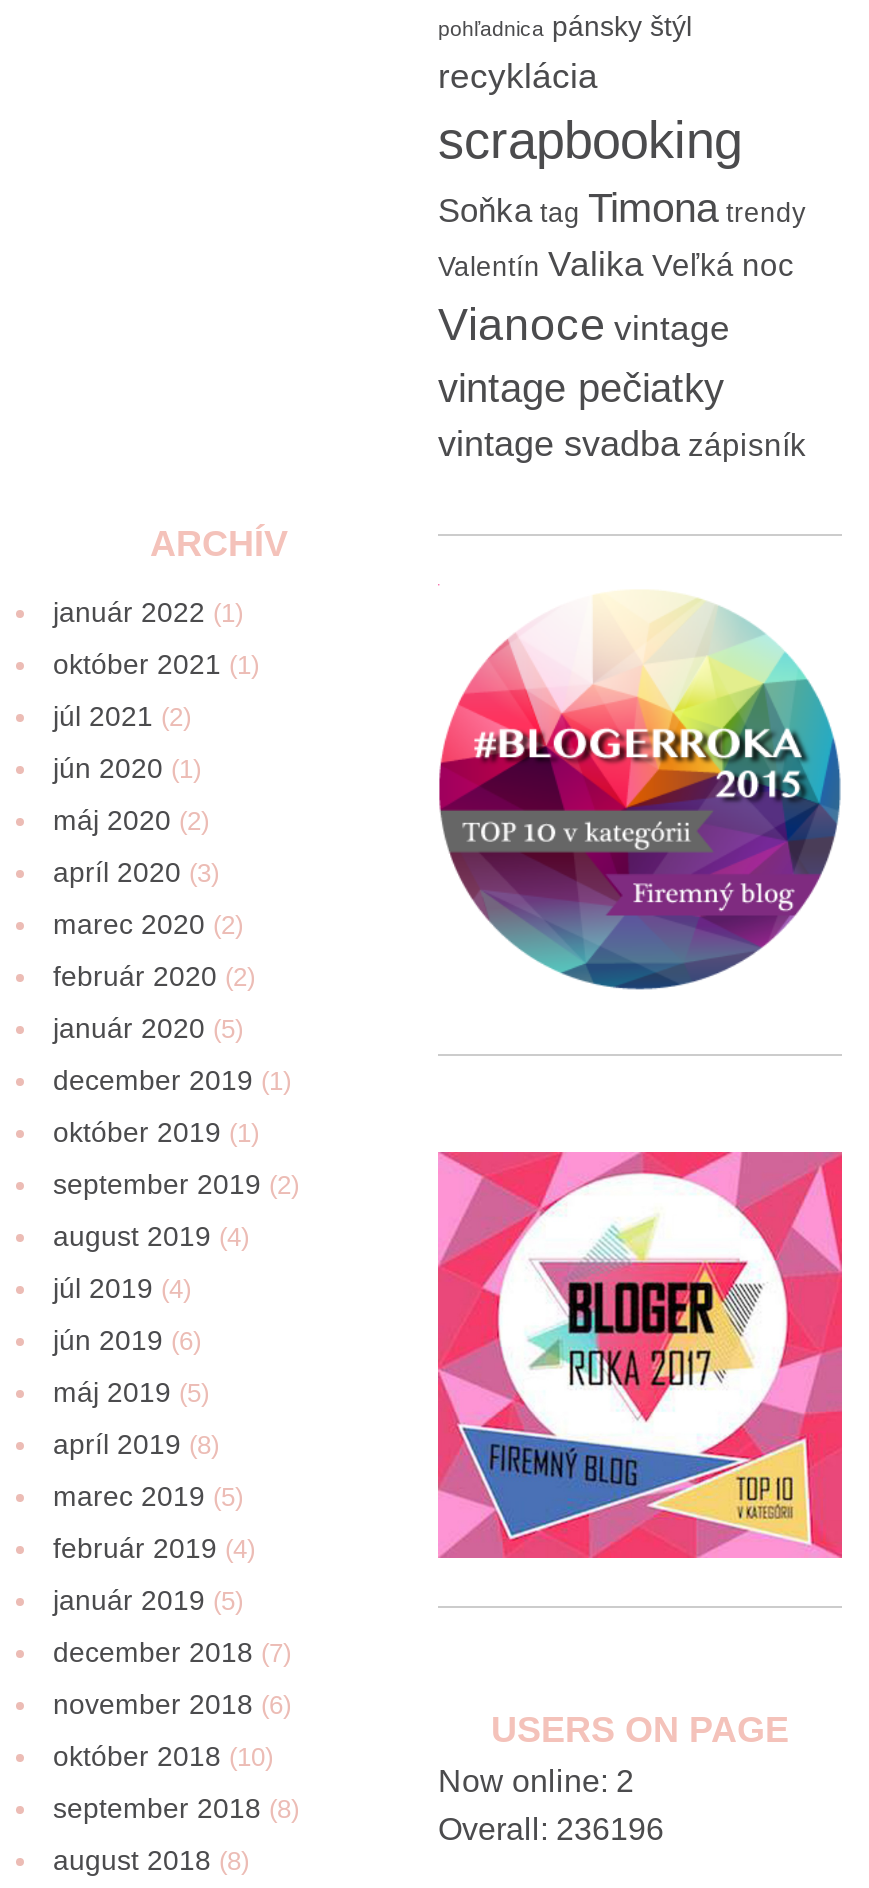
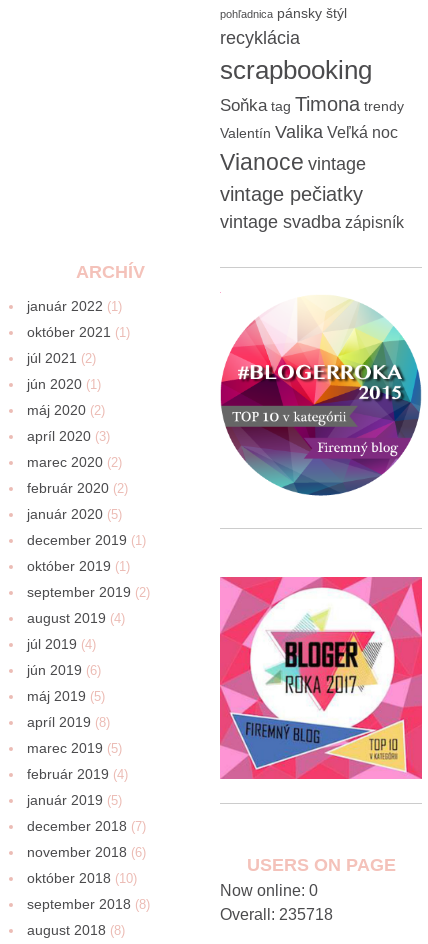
- Now online: 2
+ Now online: 0

- Overall: 236196
+ Overall: 235718
